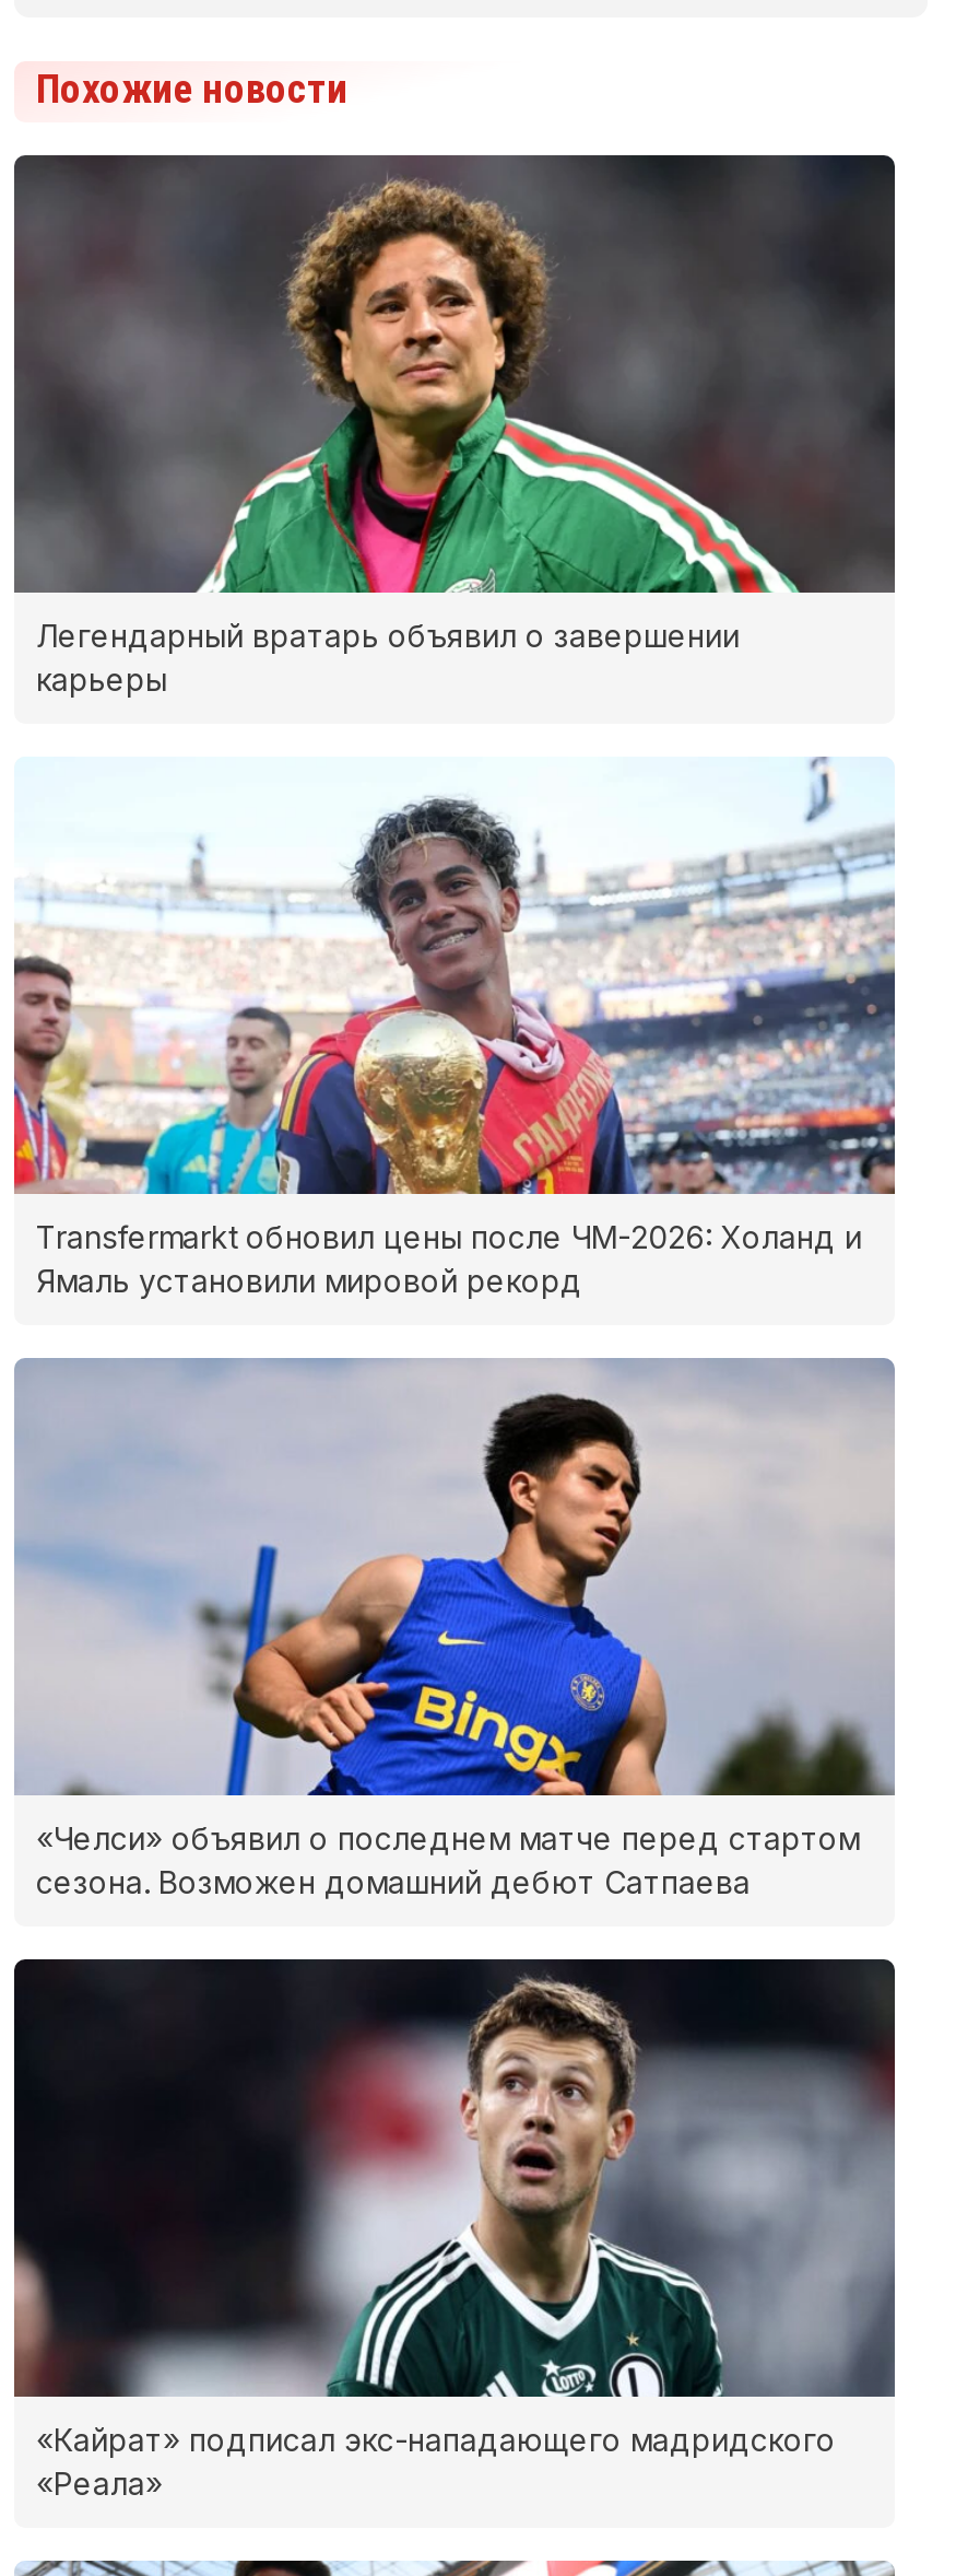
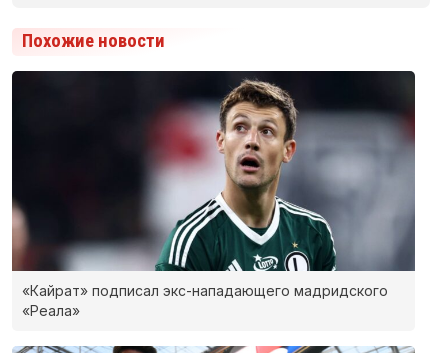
- [image]
- Легендарный вратарь объявил о завершении
- карьеры

- [image]
- Transfermarkt обновил цены после ЧМ-2026: Холанд и
- Ямаль установили мировой рекорд

- [image]
- «Челси» объявил о последнем матче перед стартом
- сезона. Возможен домашний дебют Сатпаева
